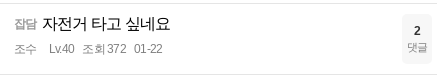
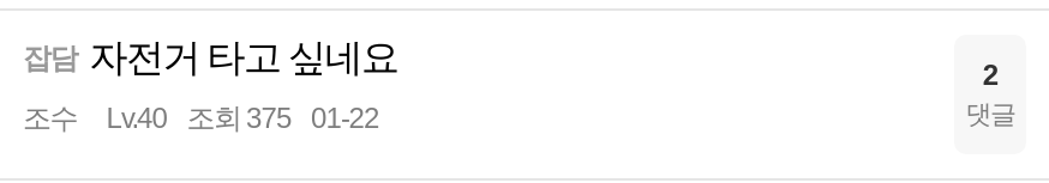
- 조수 Lv.40 조회 372 01-22
+ 조수 Lv.40 조회 375 01-22
